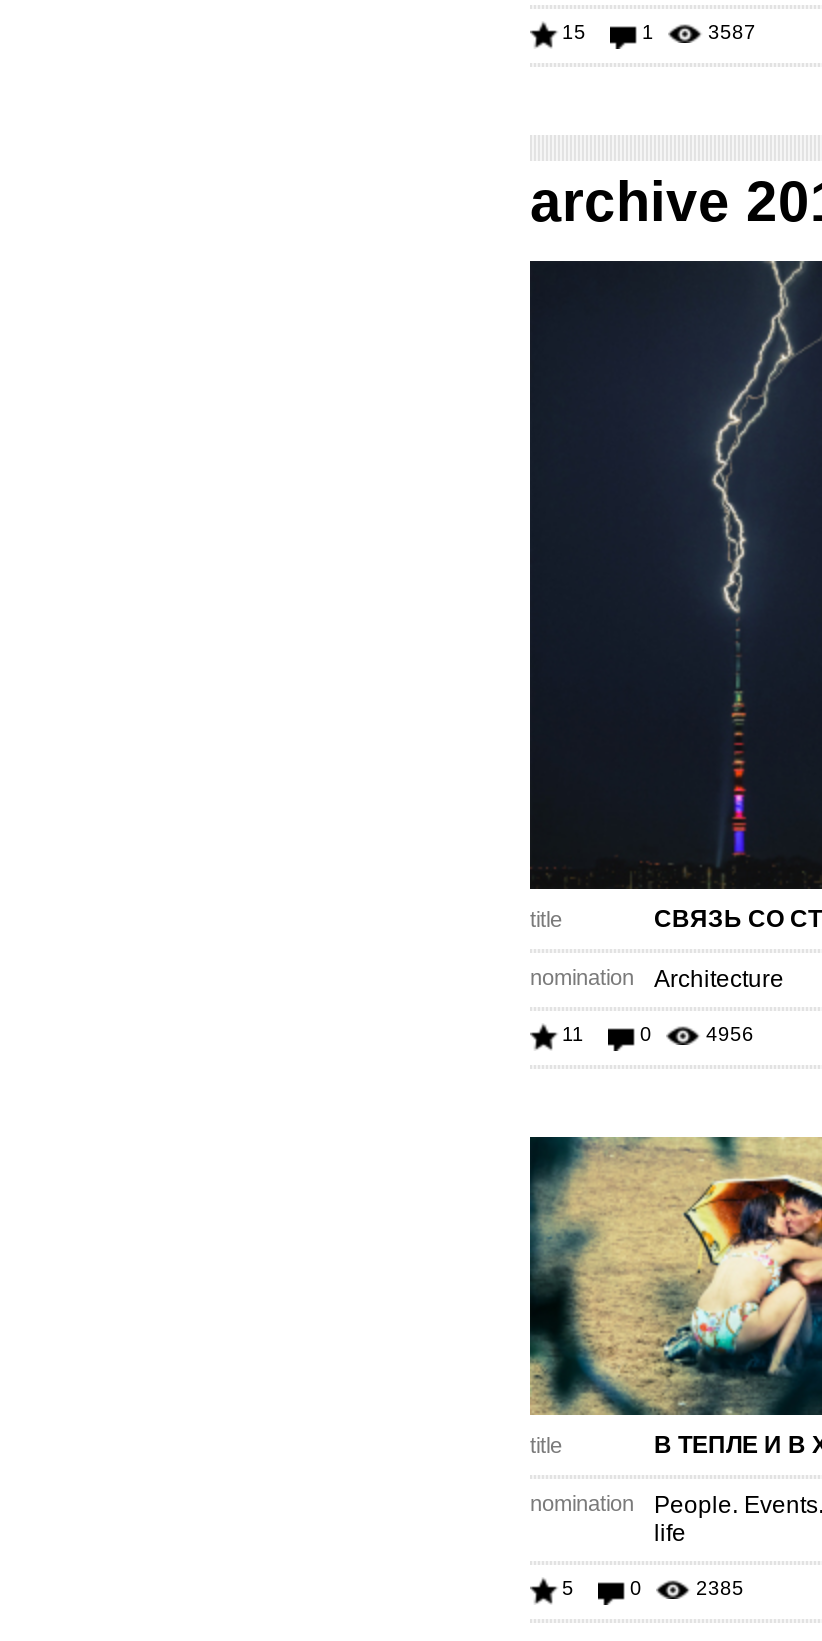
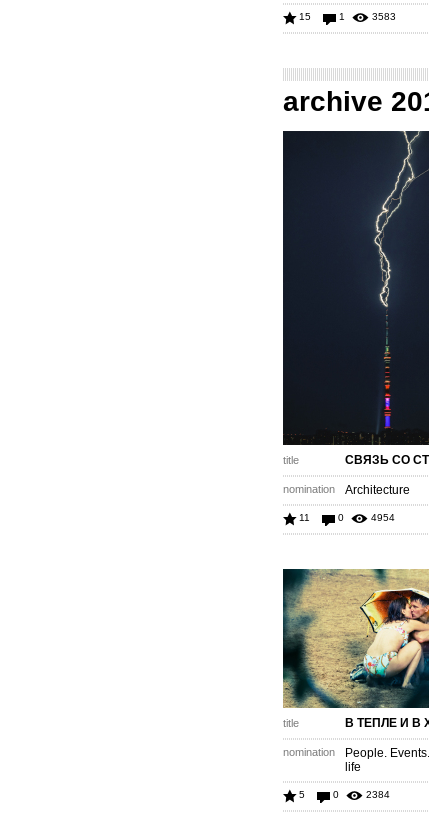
- 3587
+ 3583

- 4956
+ 4954

- 2385
+ 2384
